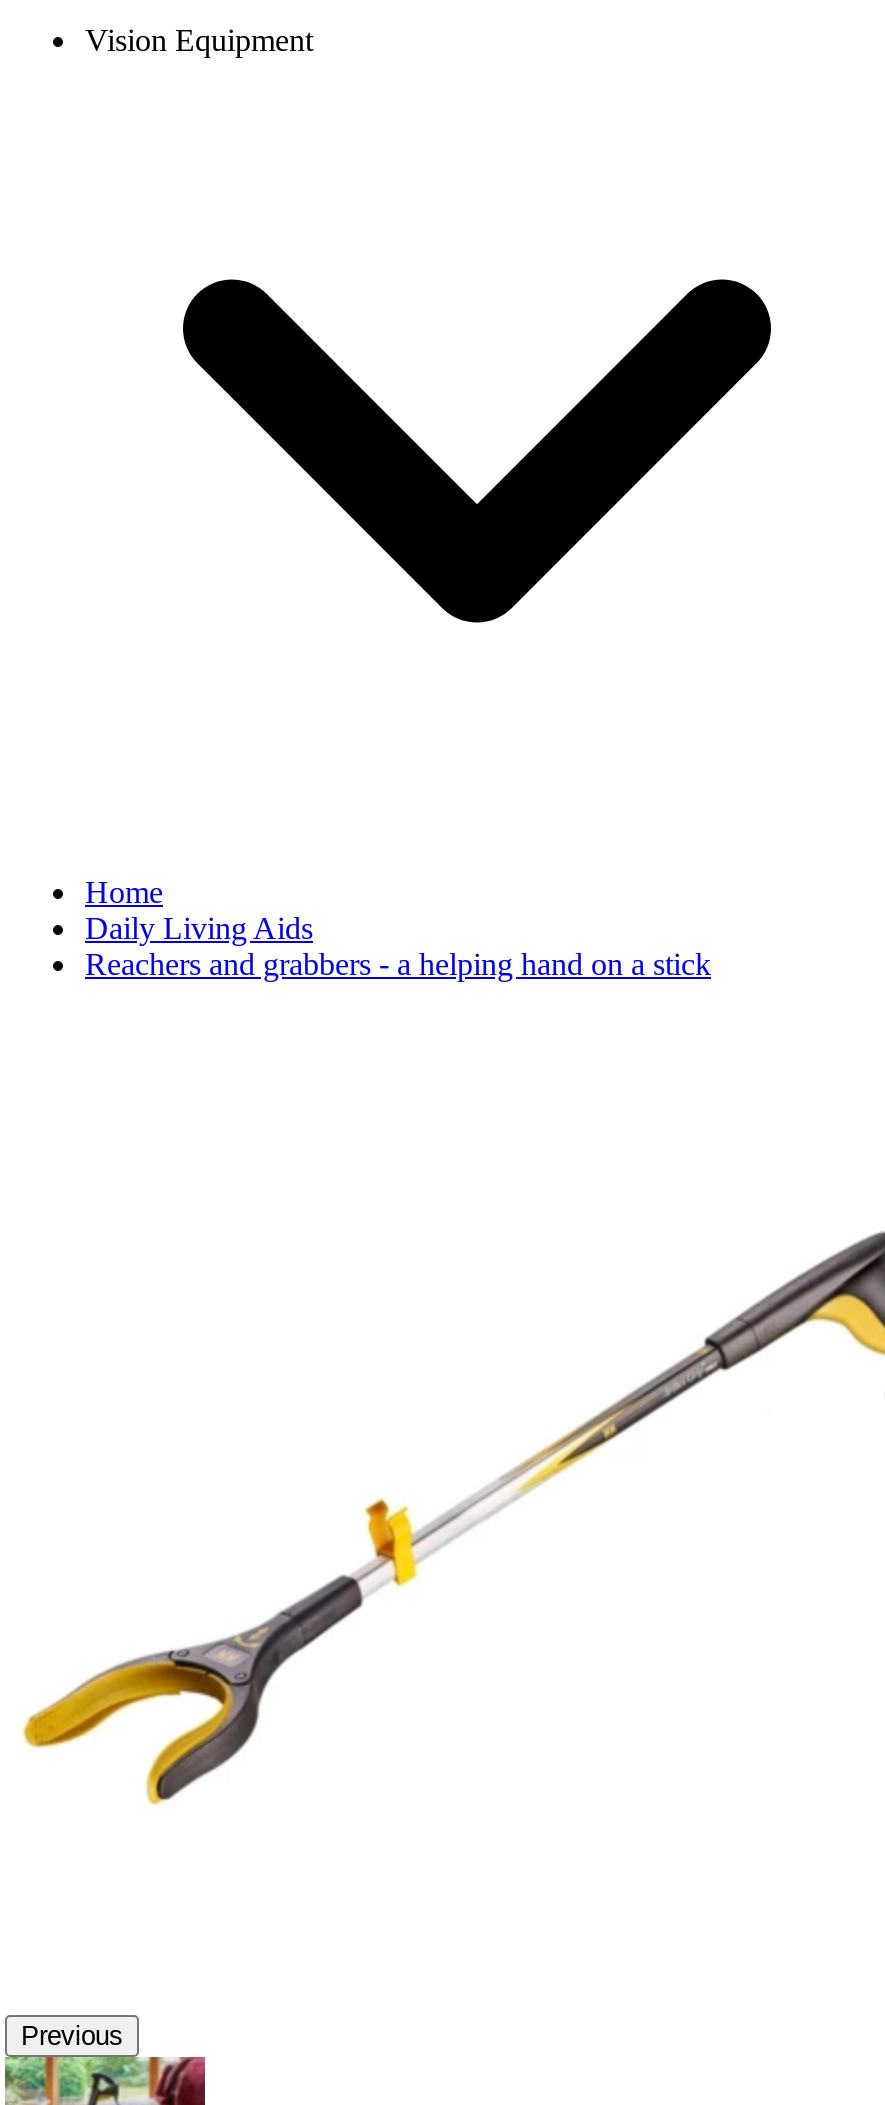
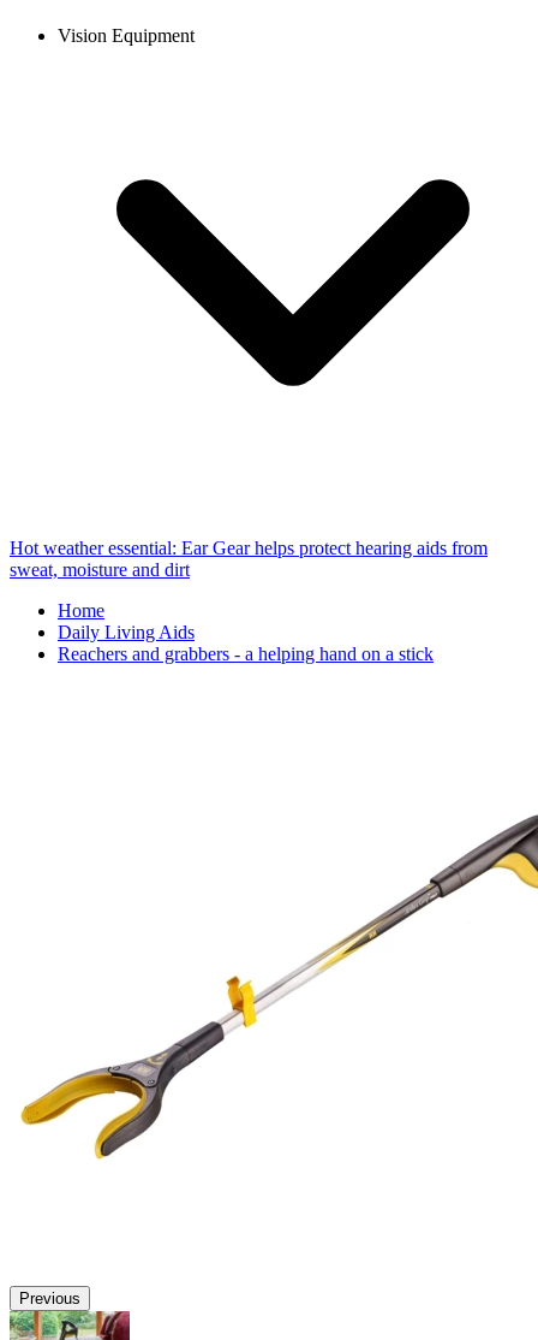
+ Hot weather essential: Ear Gear helps protect hearing aids from
+ sweat, moisture and dirt
